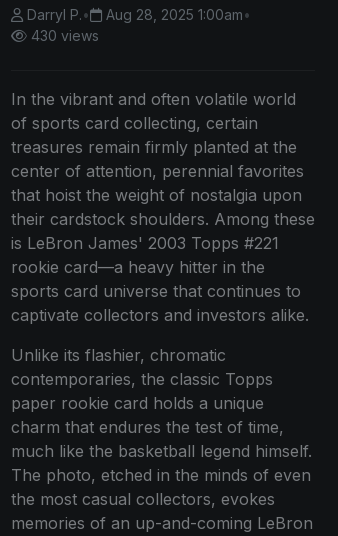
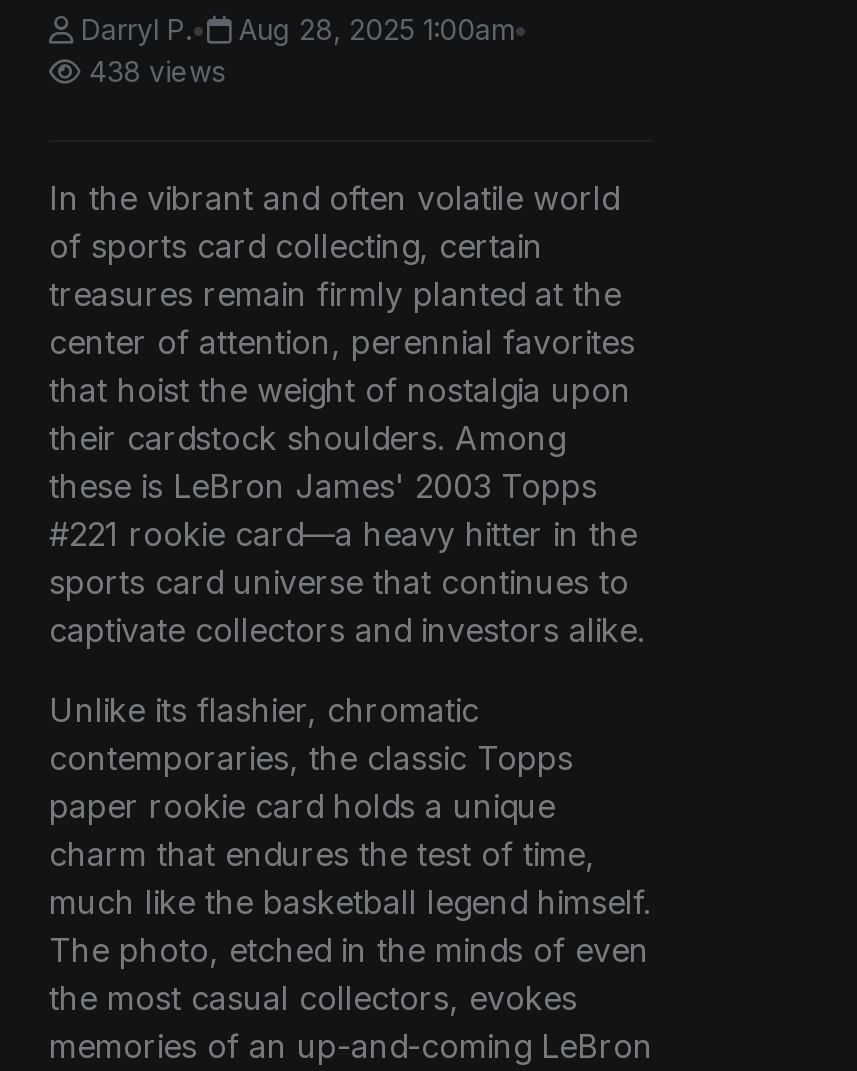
- 430 views
+ 438 views
